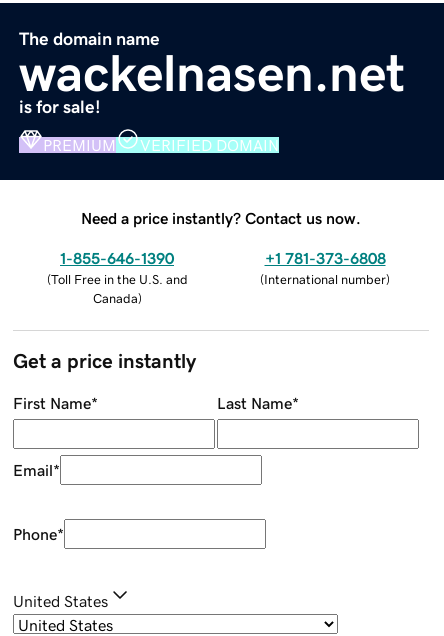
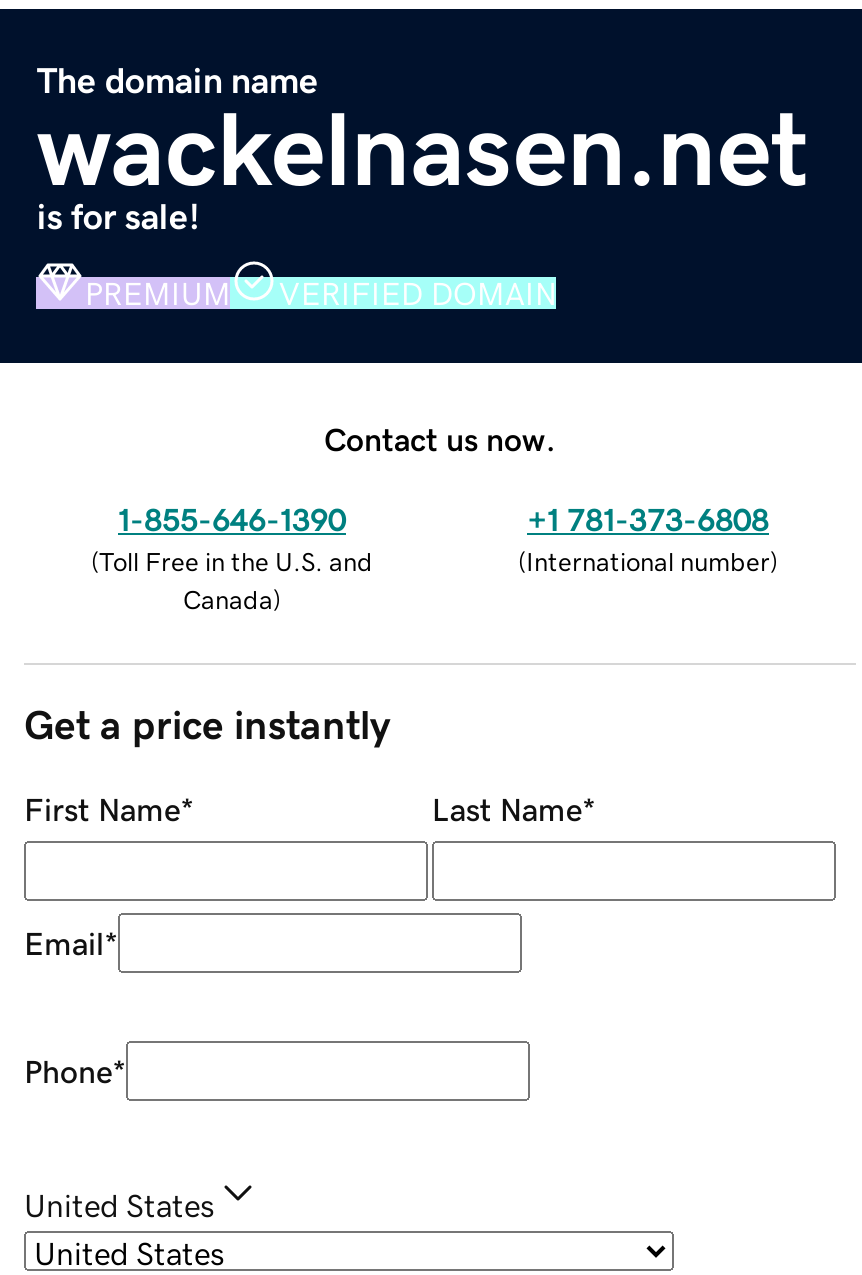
- Need a price instantly? Contact us now.
+ Contact us now.
